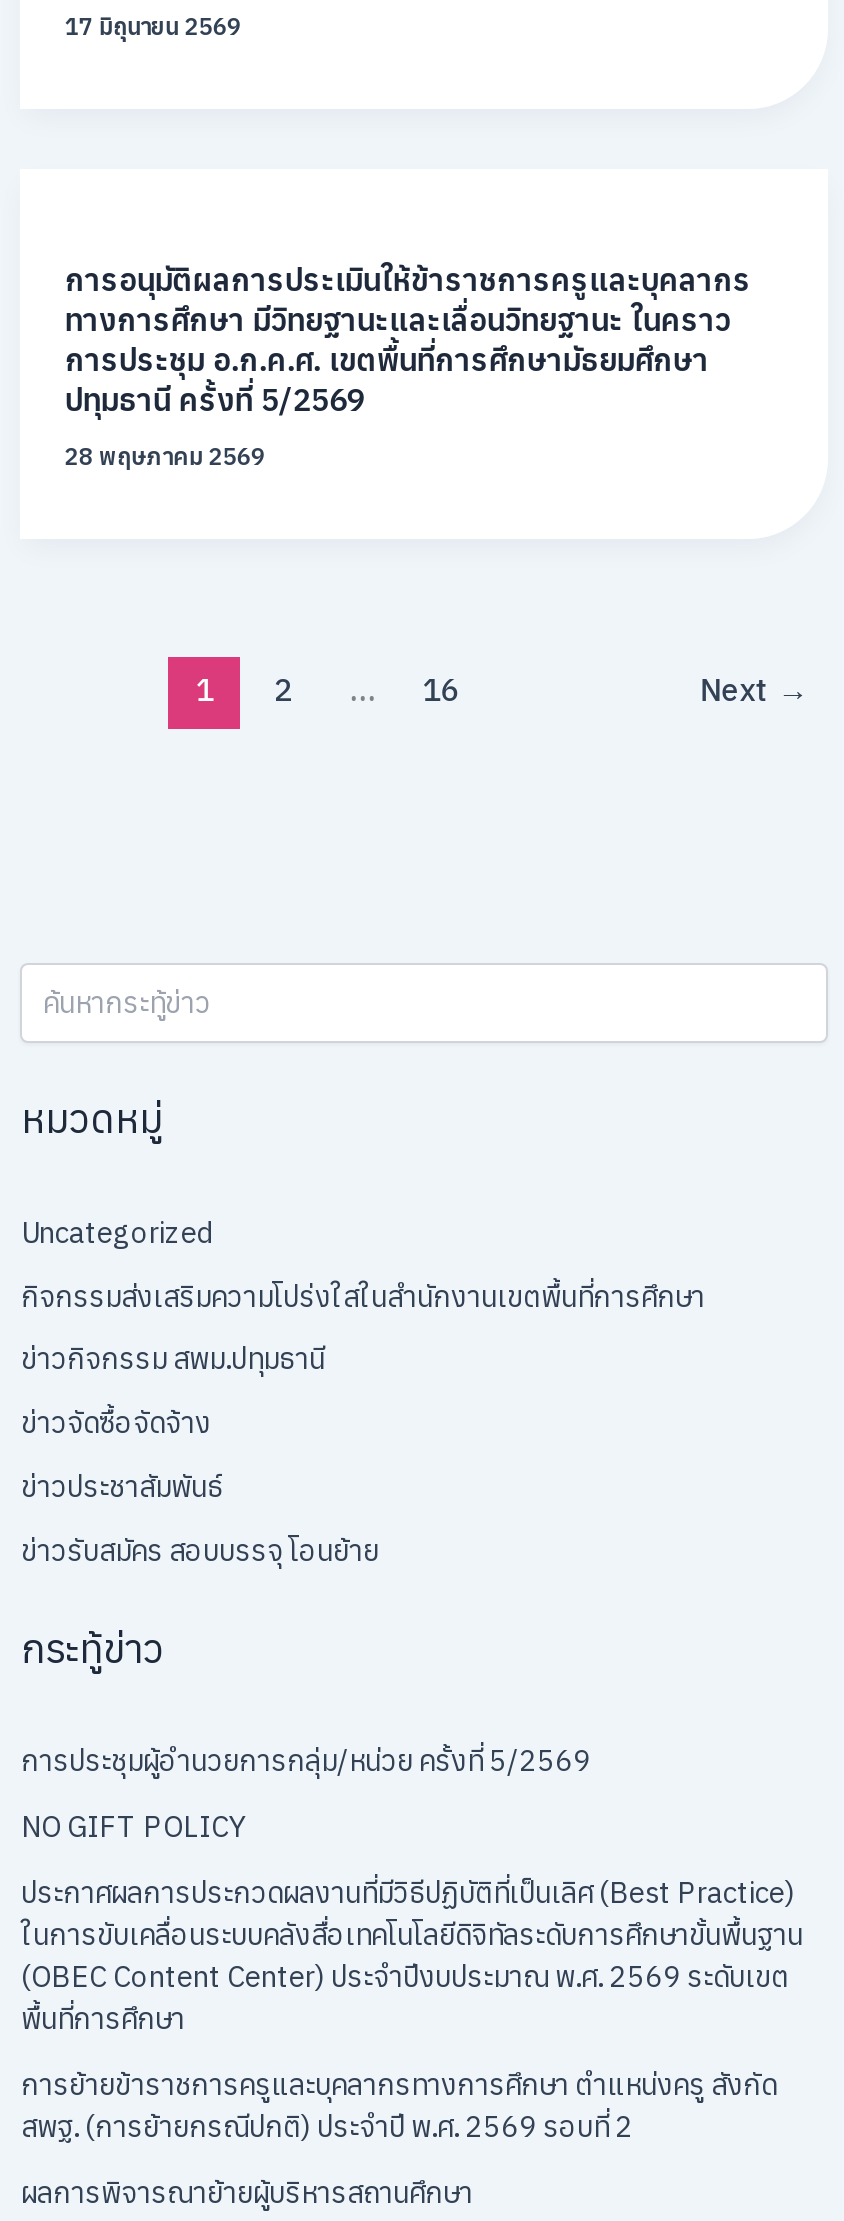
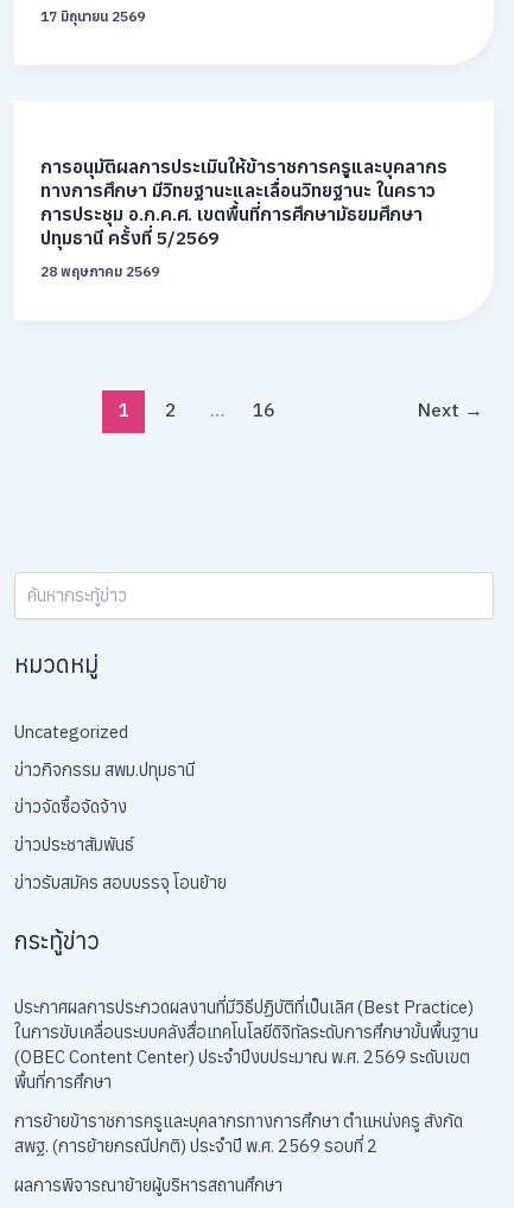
- กิจกรรมส่งเสริมความโปร่งใสในสำนักงานเขตพื้นที่การศึกษา

- การประชุมผู้อำนวยการกลุ่ม/หน่วย ครั้งที่ 5/2569
- NO GIFT POLICY
